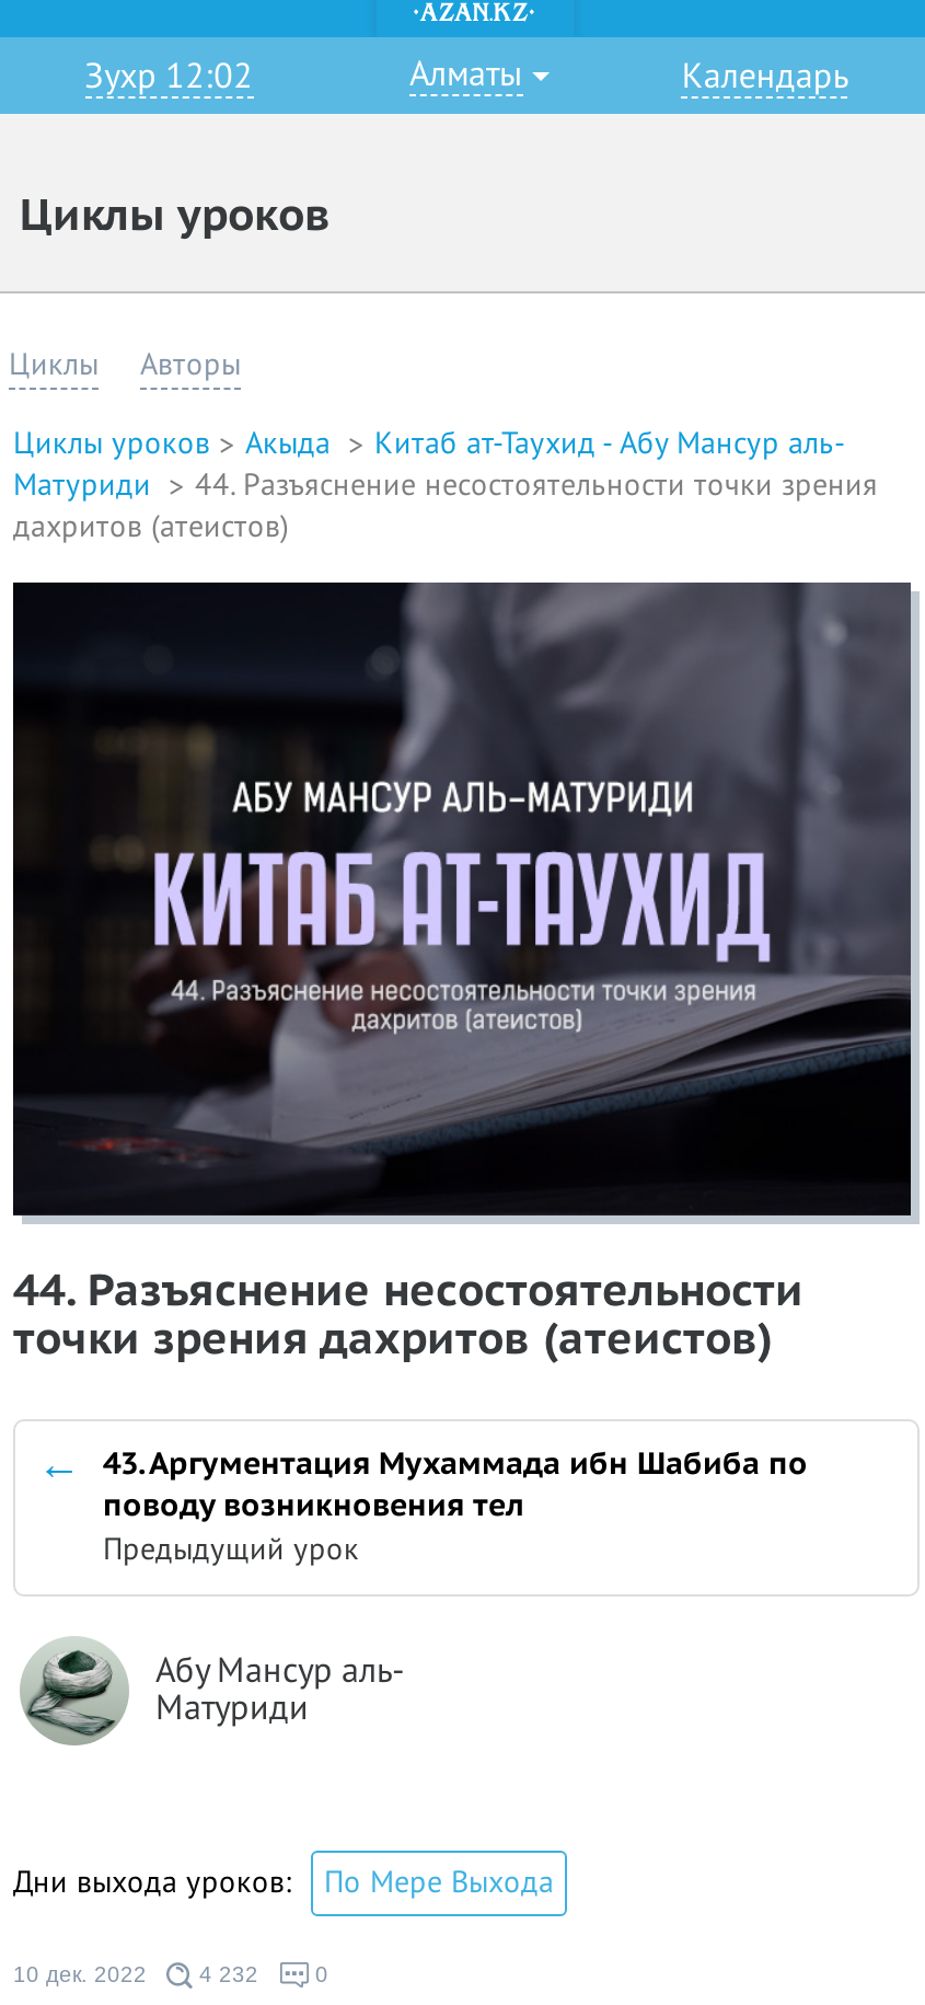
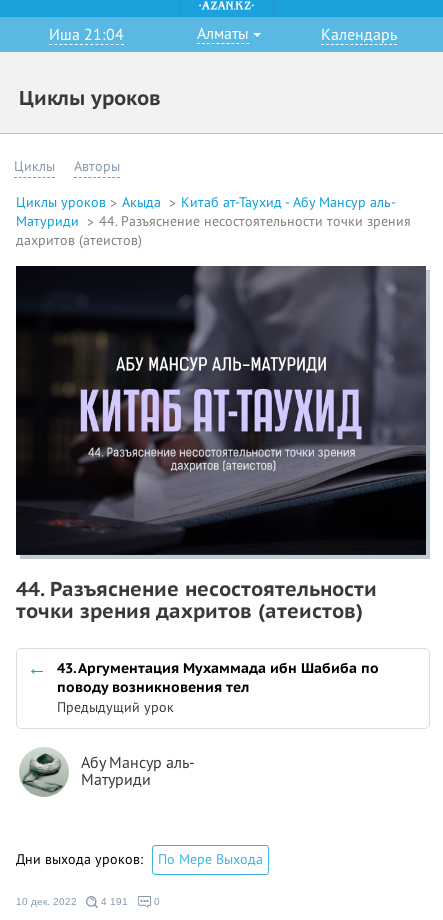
- Зухр 12:02
+ Иша 21:04

- 10 дек. 2022 4 232
+ 10 дек. 2022 4 191
